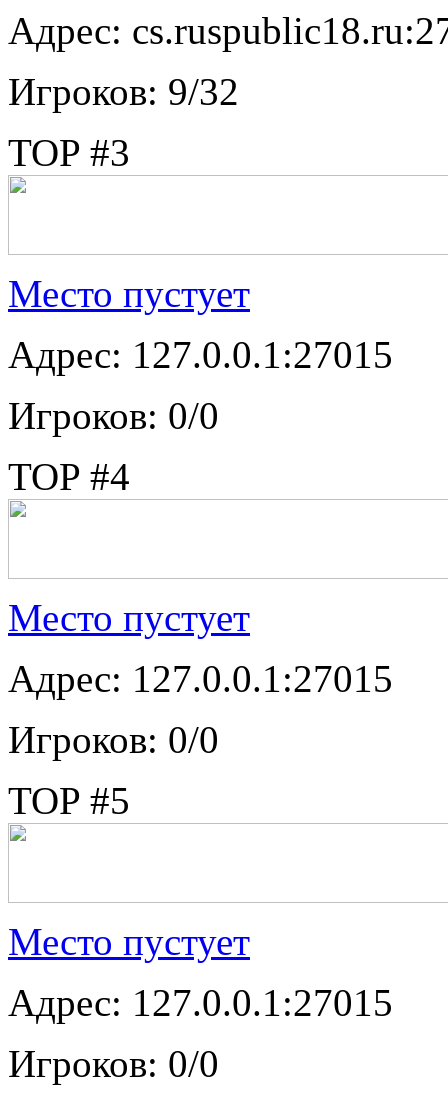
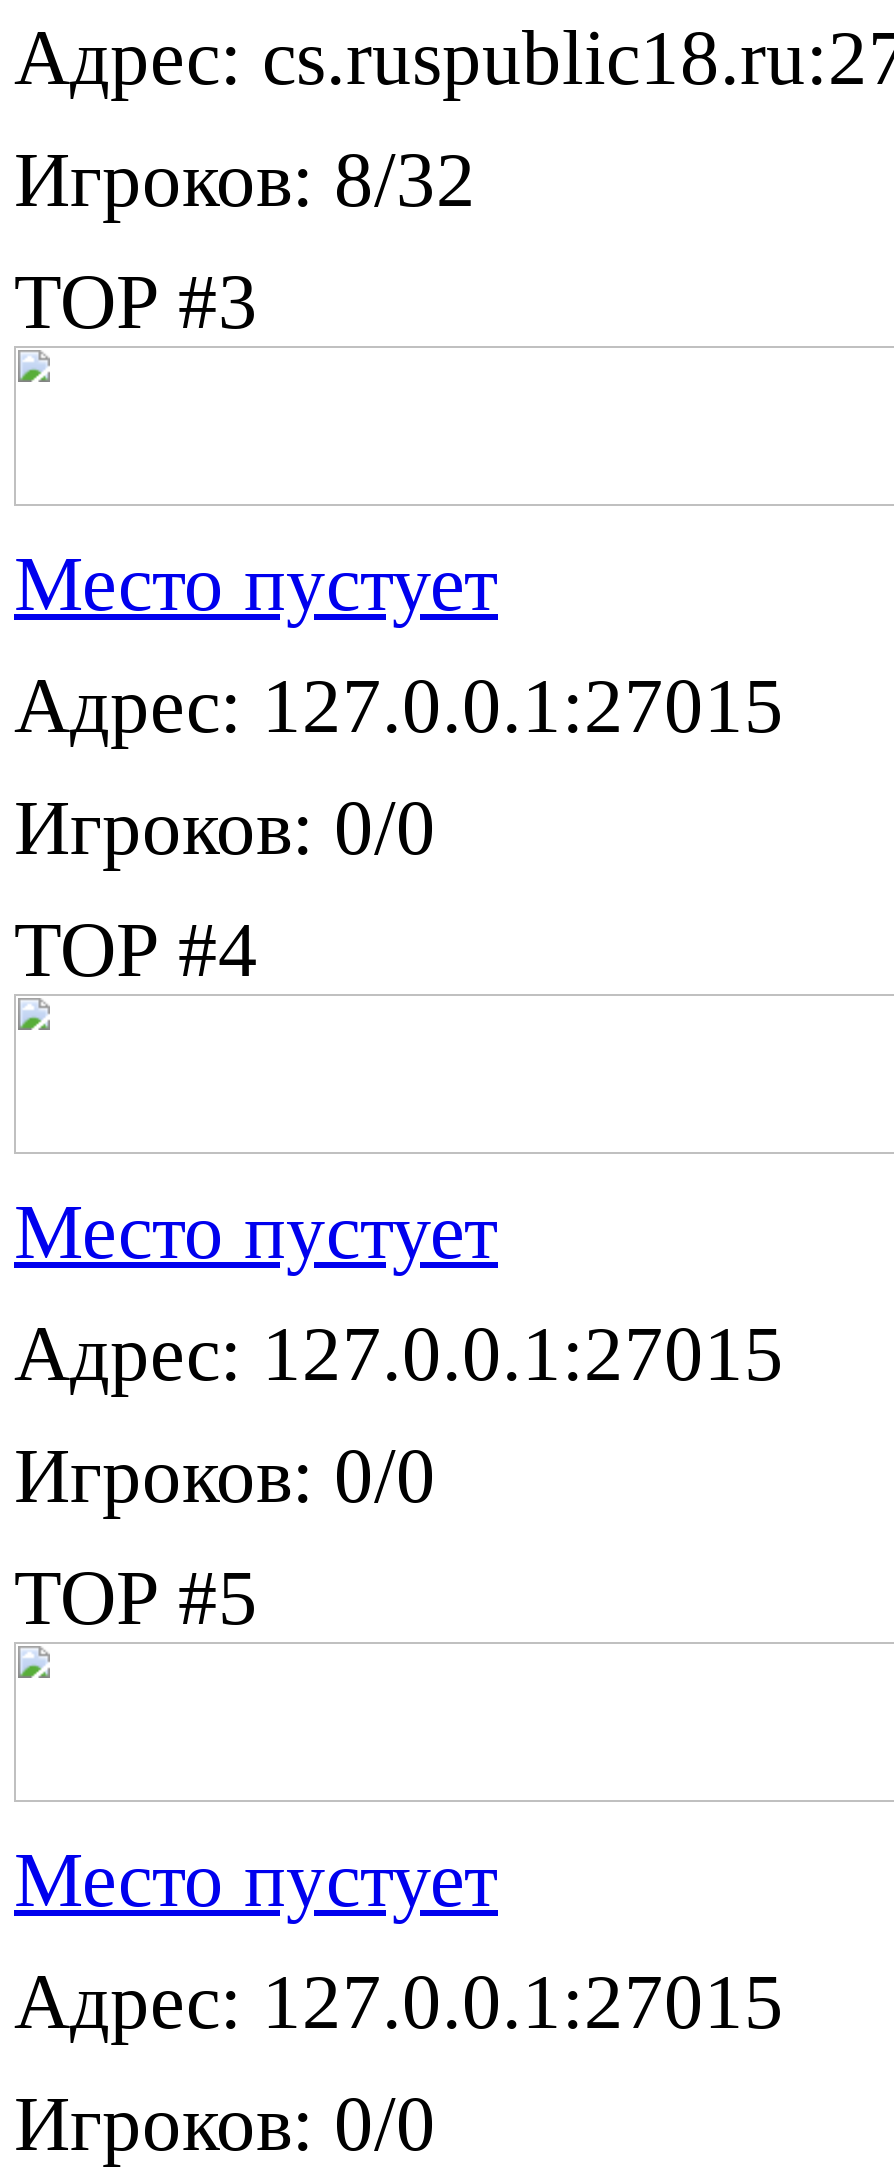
- Игроков: 9/32
+ Игроков: 8/32
